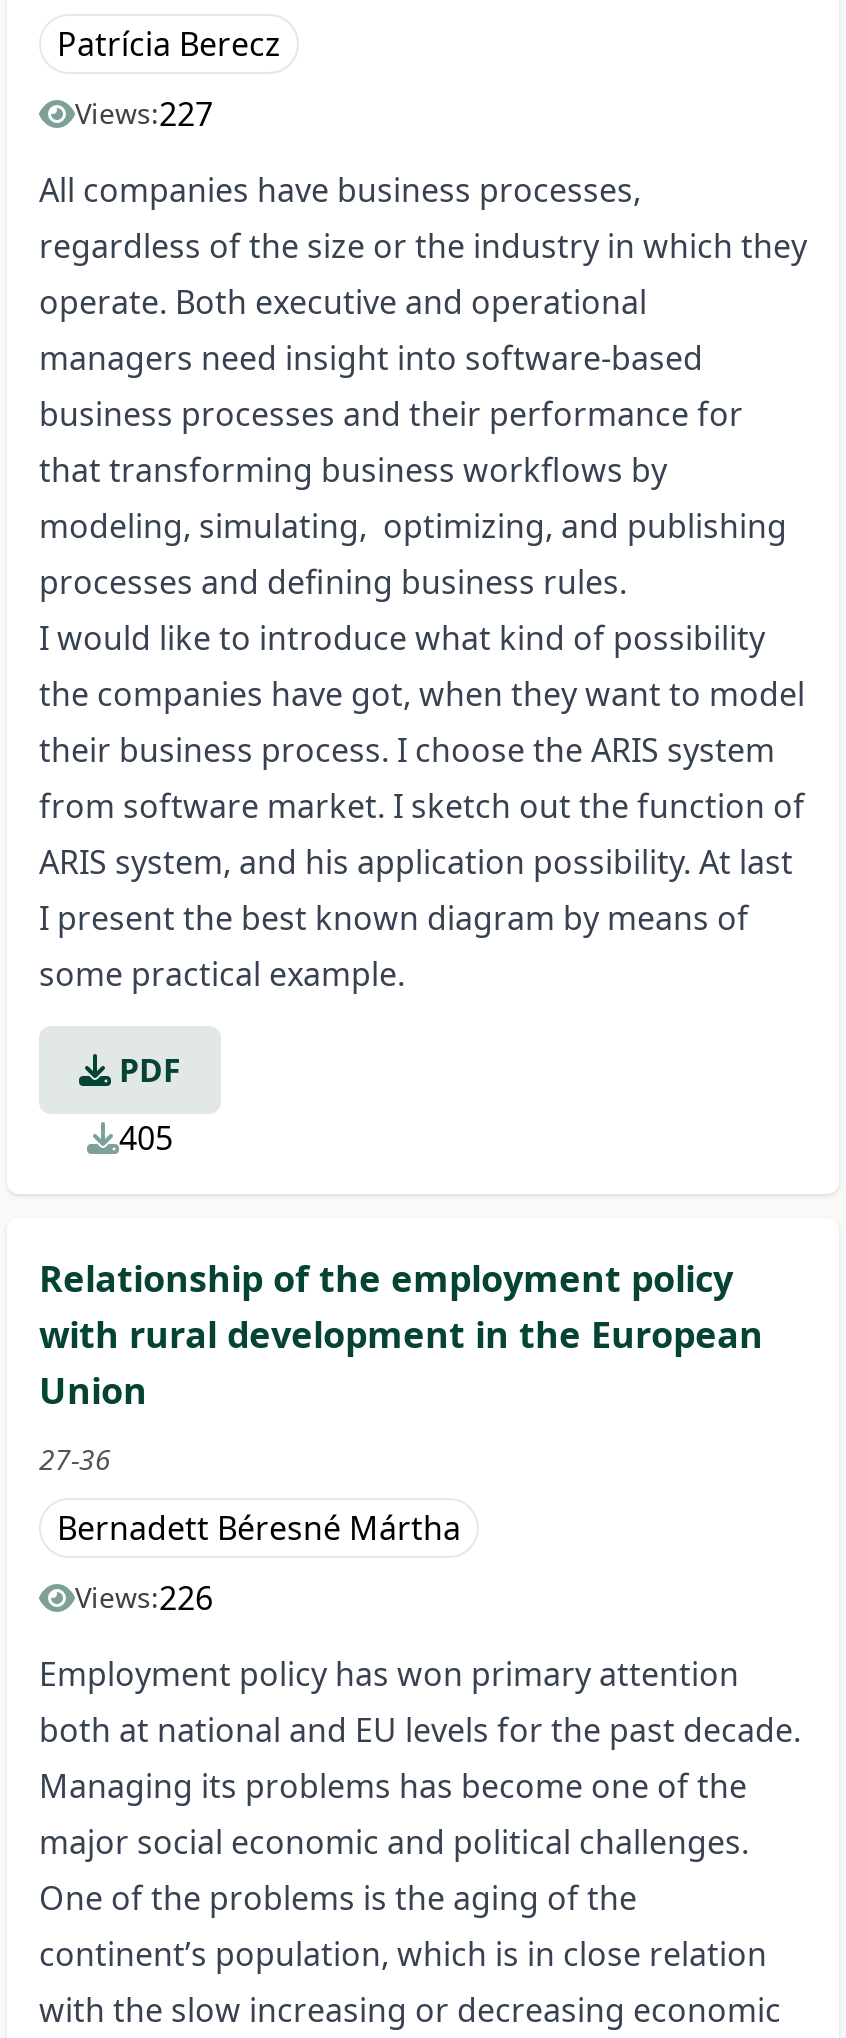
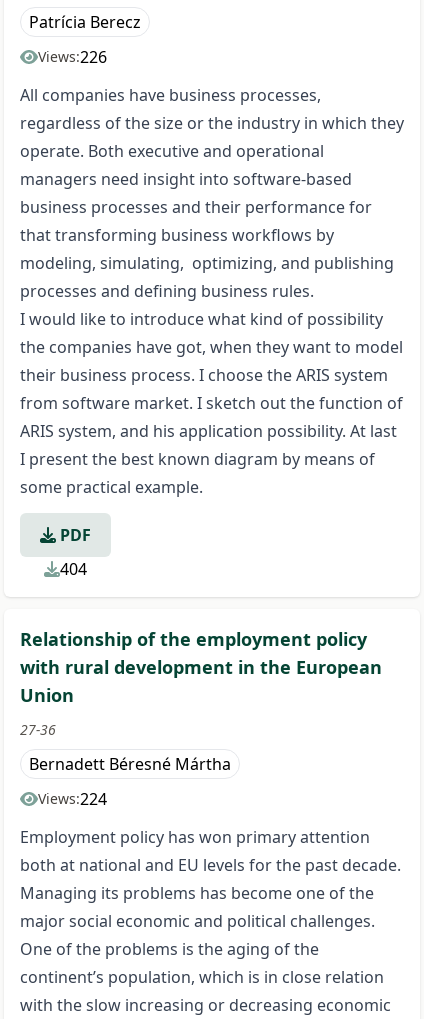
- Views:227
+ Views:226

- 405
+ 404

- Views:226
+ Views:224
